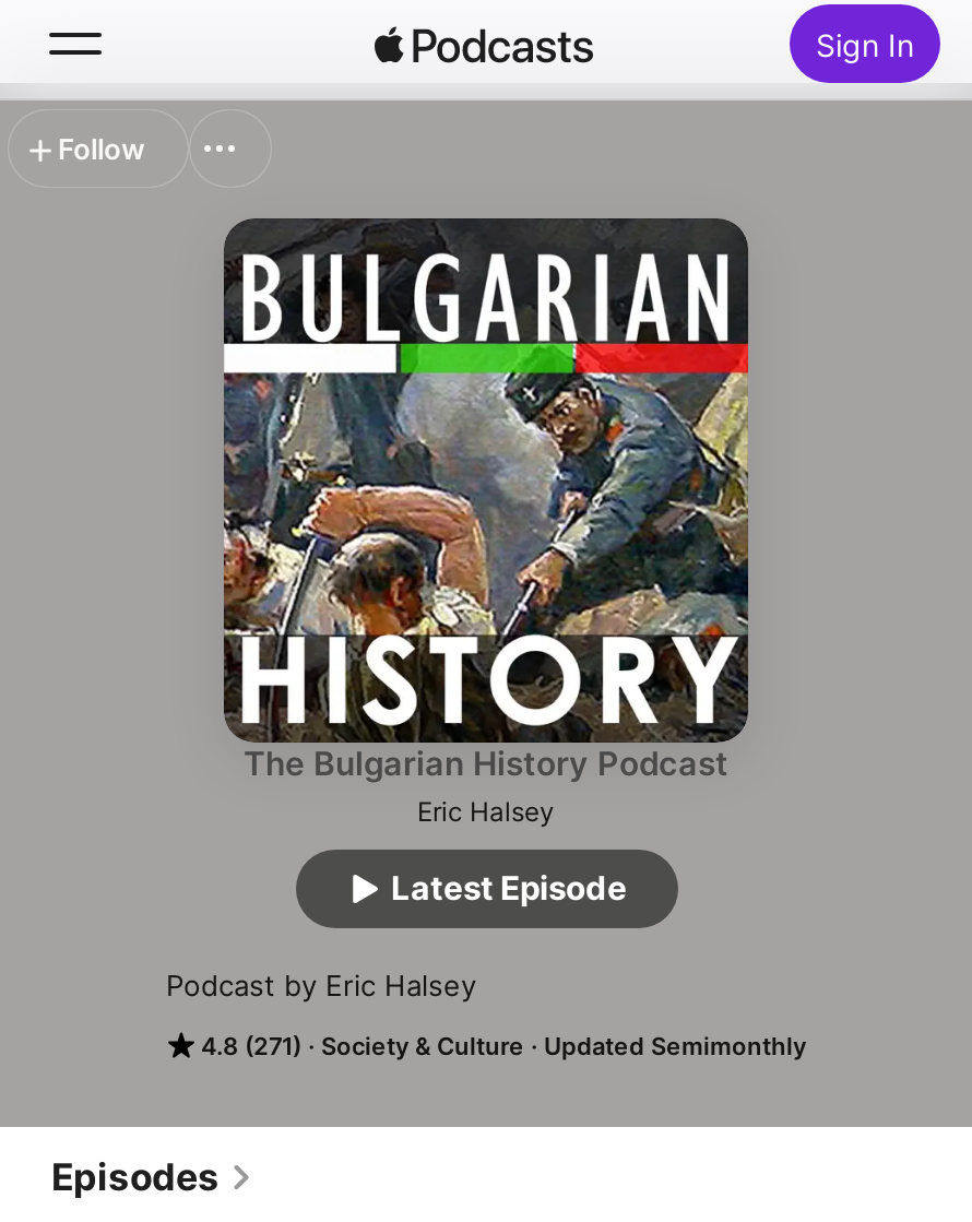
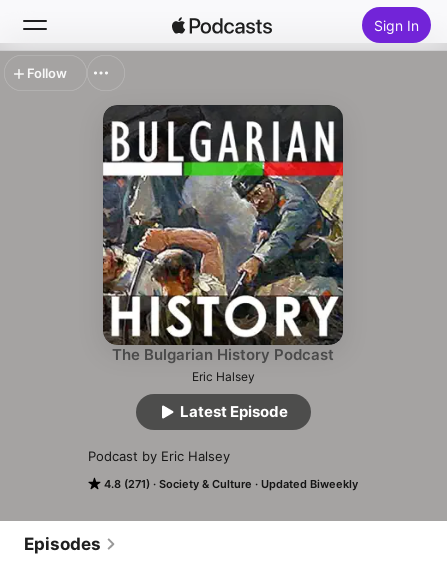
- Updated Semimonthly
+ Updated Biweekly
